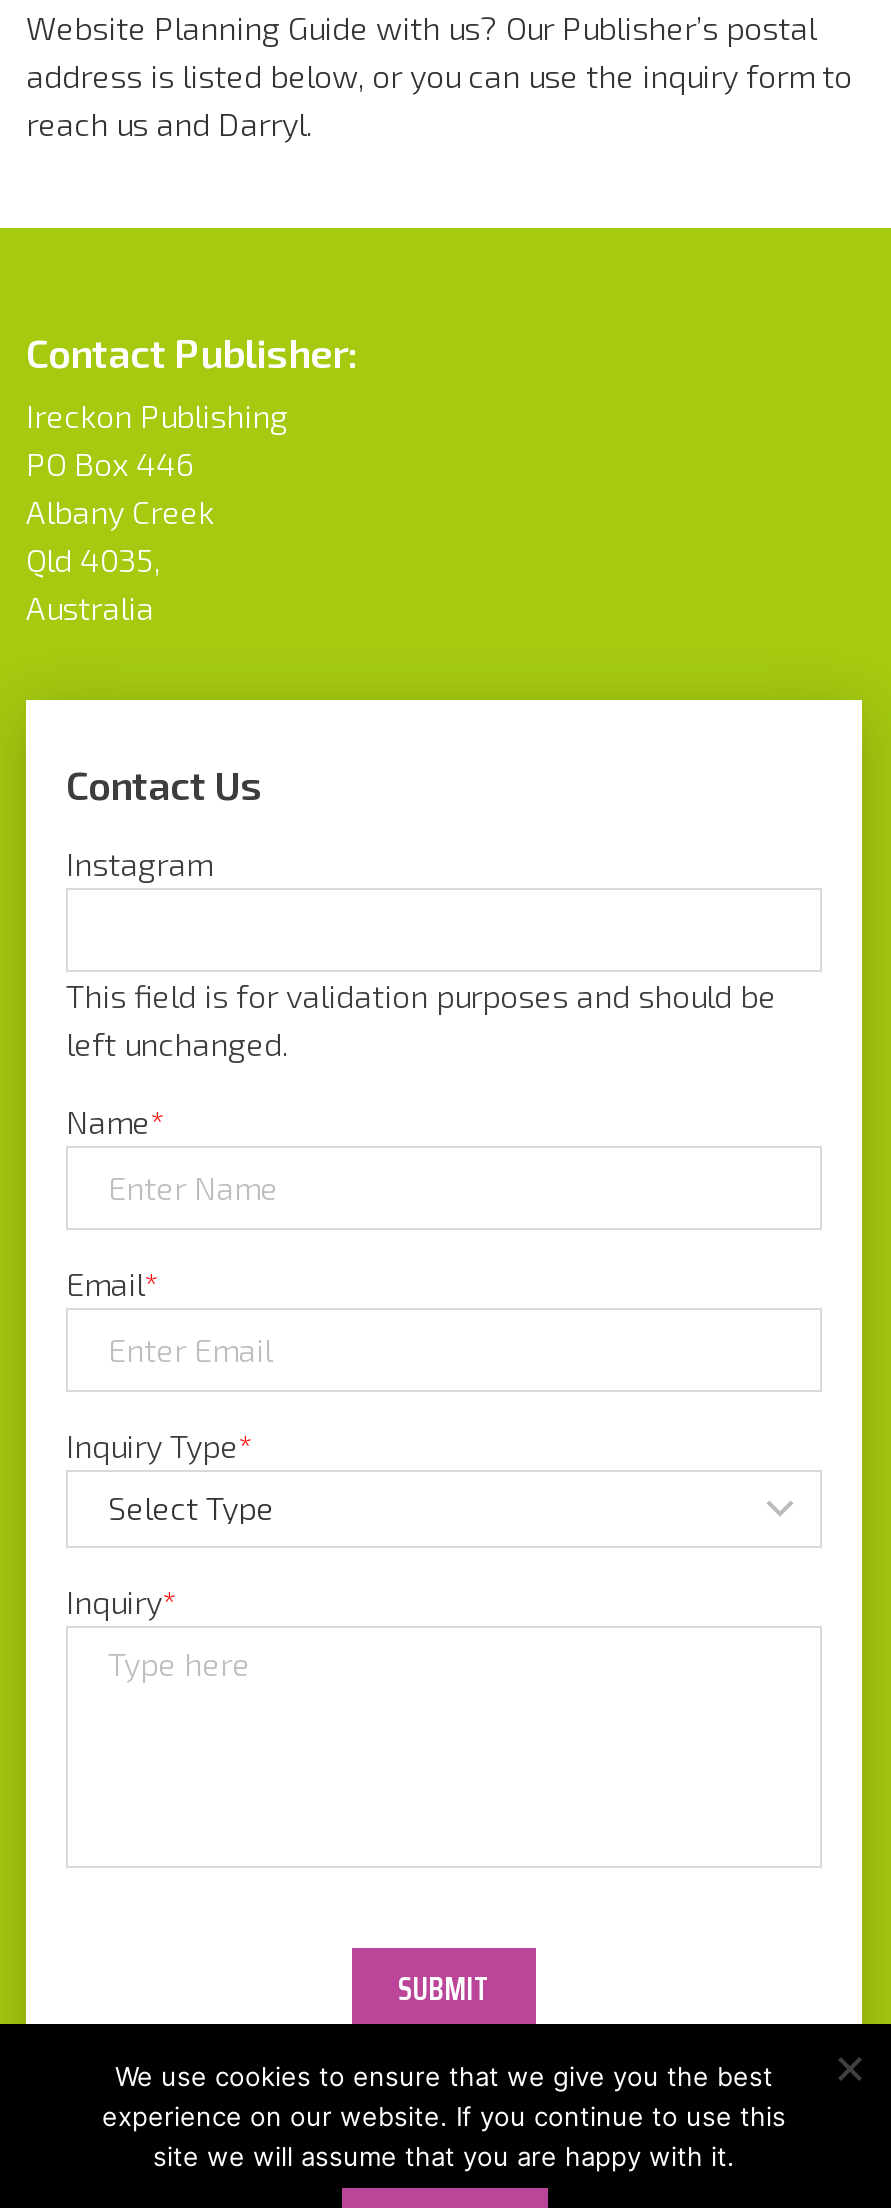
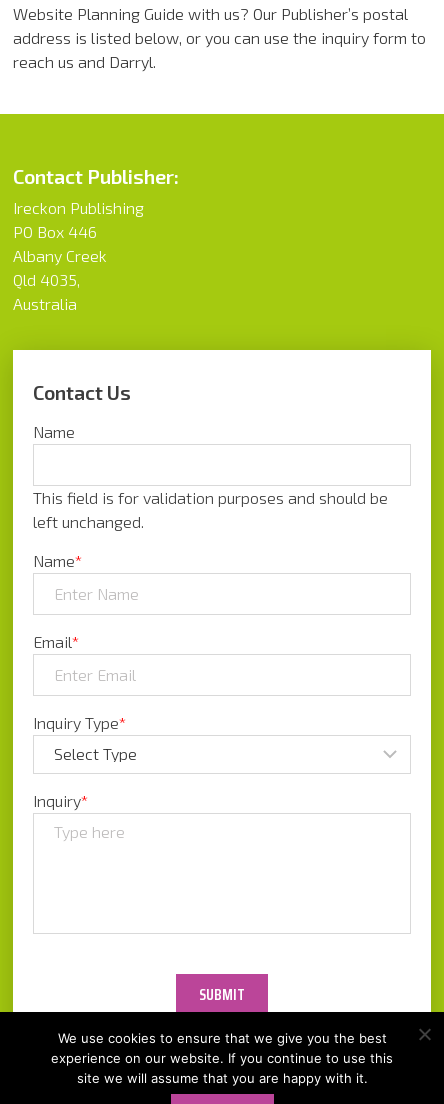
- Instagram
+ Name
